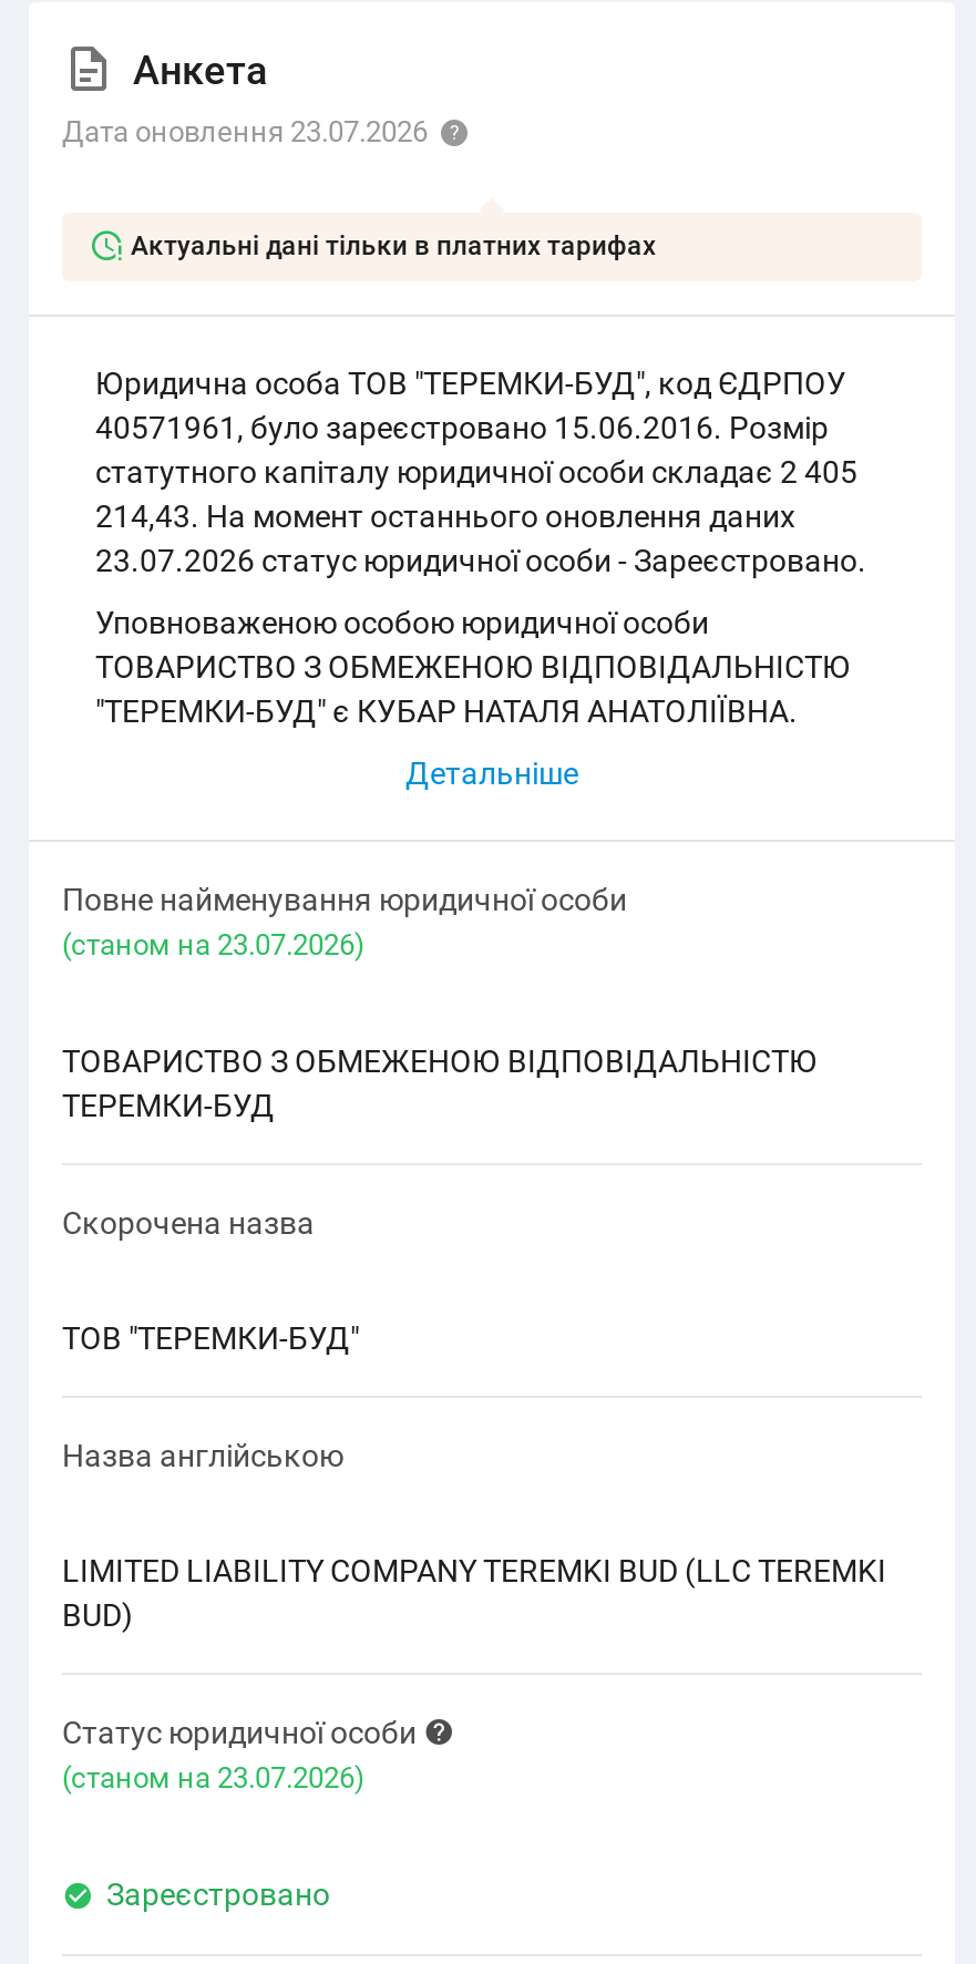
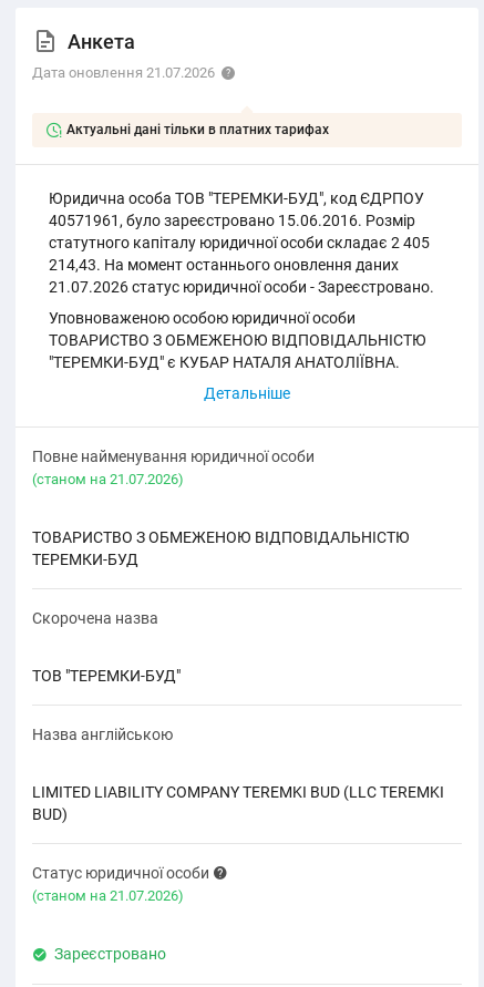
- Дата оновлення 23.07.2026
+ Дата оновлення 21.07.2026

- 23.07.2026 статус юридичної особи - Зареєстровано.
+ 21.07.2026 статус юридичної особи - Зареєстровано.

- (cтаном на 23.07.2026)
+ (cтаном на 21.07.2026)

- (cтаном на 23.07.2026)
+ (cтаном на 21.07.2026)
